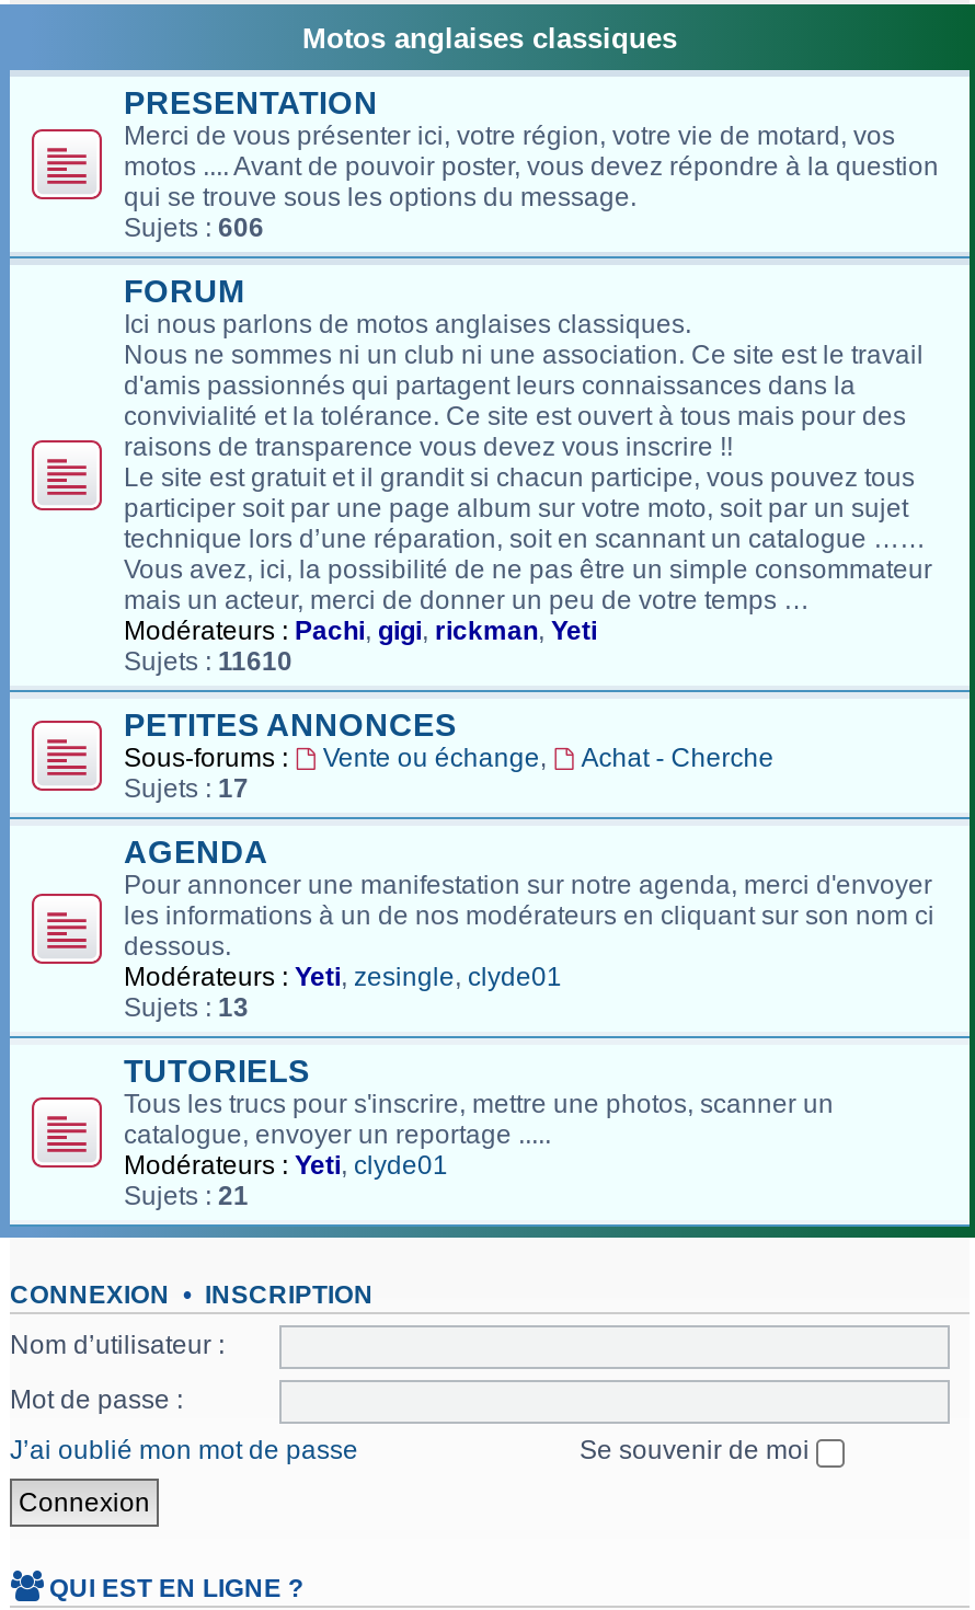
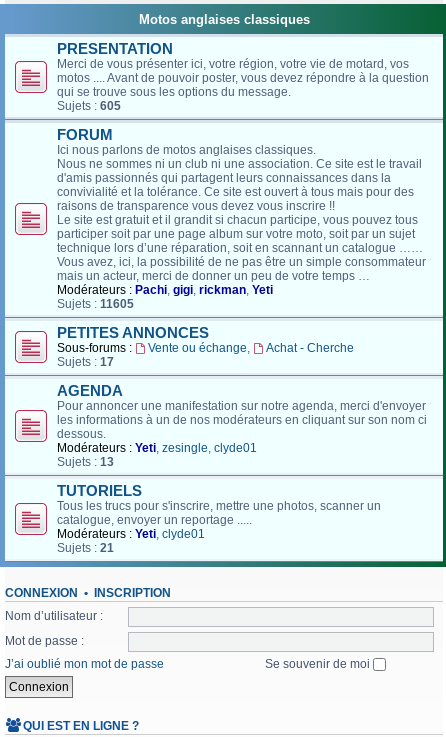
- Sujets : 606
+ Sujets : 605

- Sujets : 11610
+ Sujets : 11605
